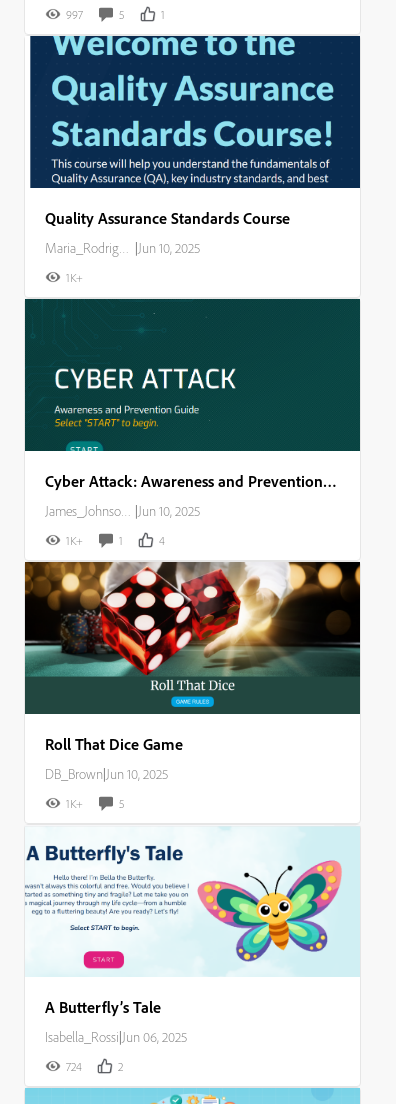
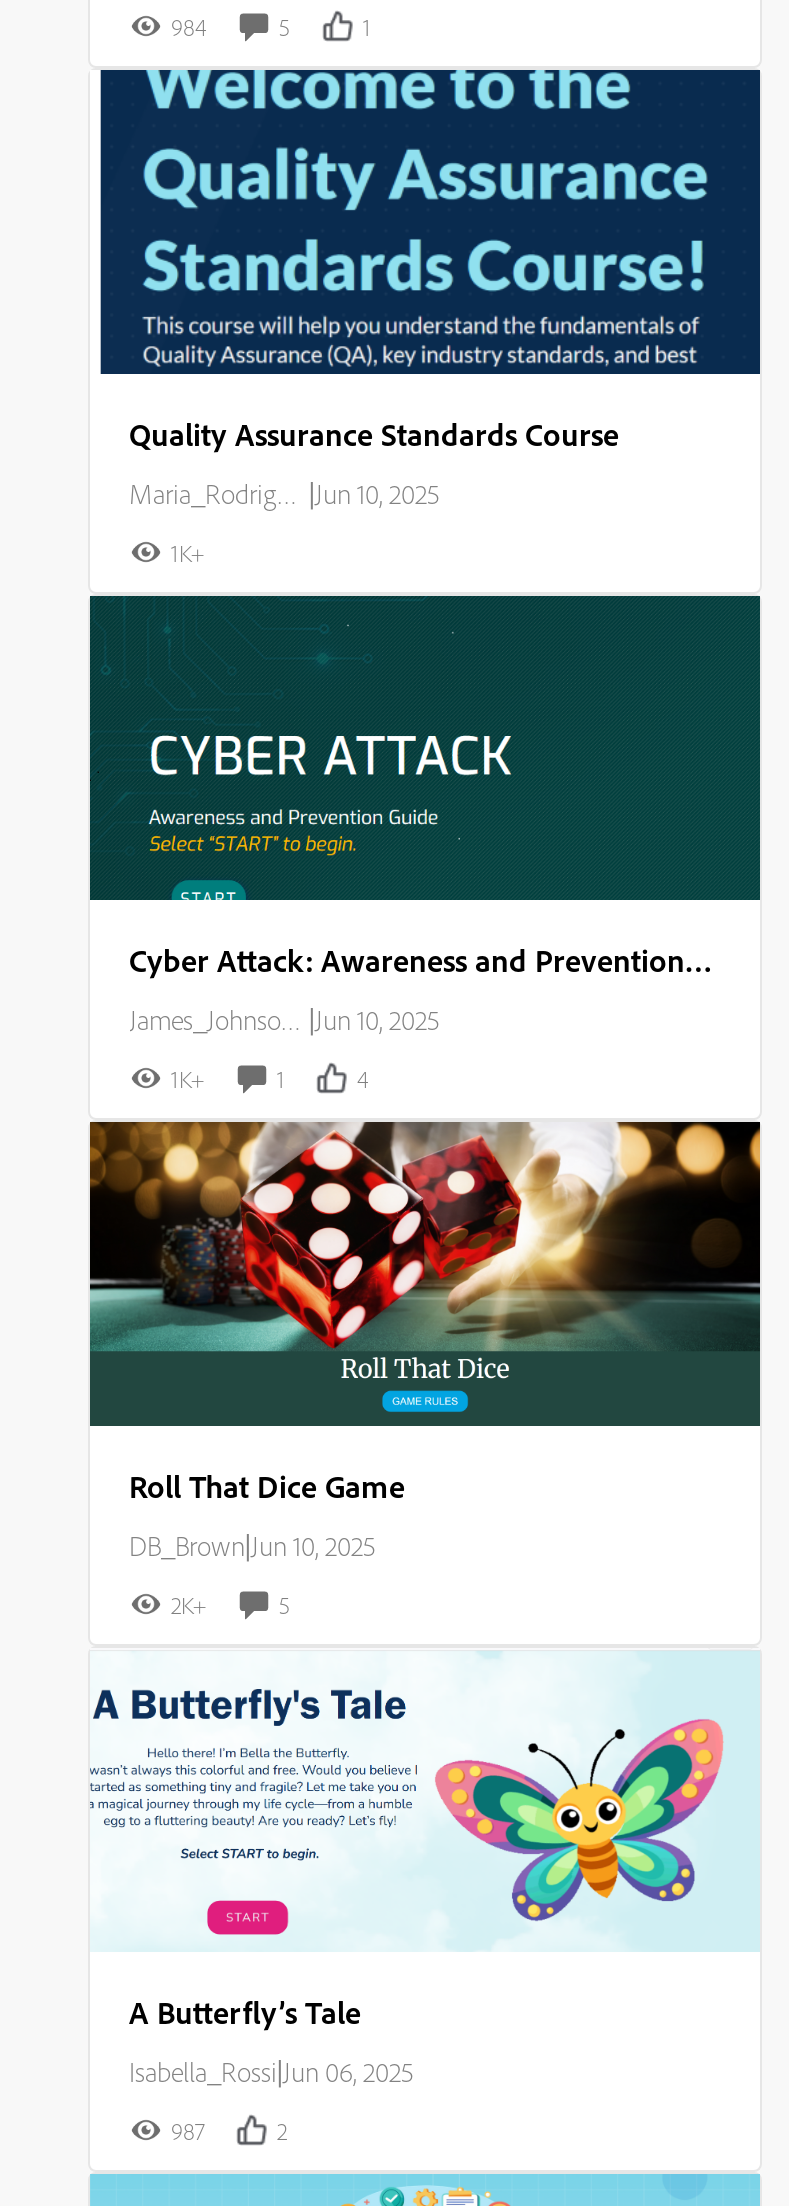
- 997
+ 984

- 1K+
+ 2K+

- 724
+ 987
